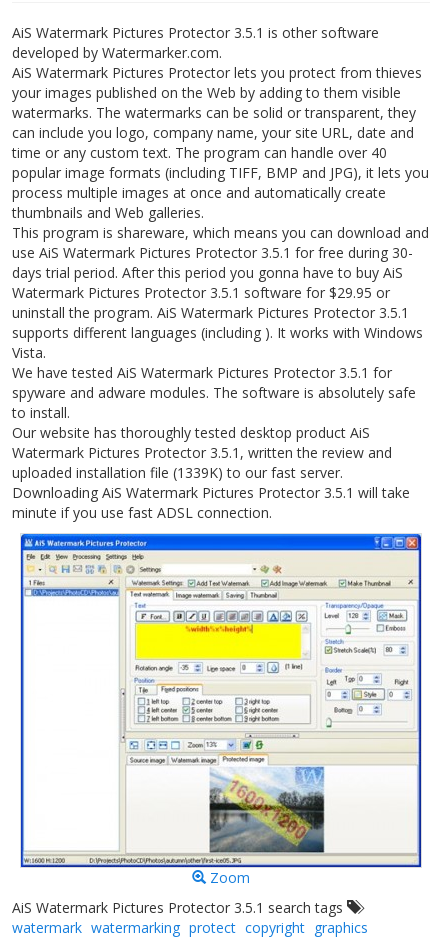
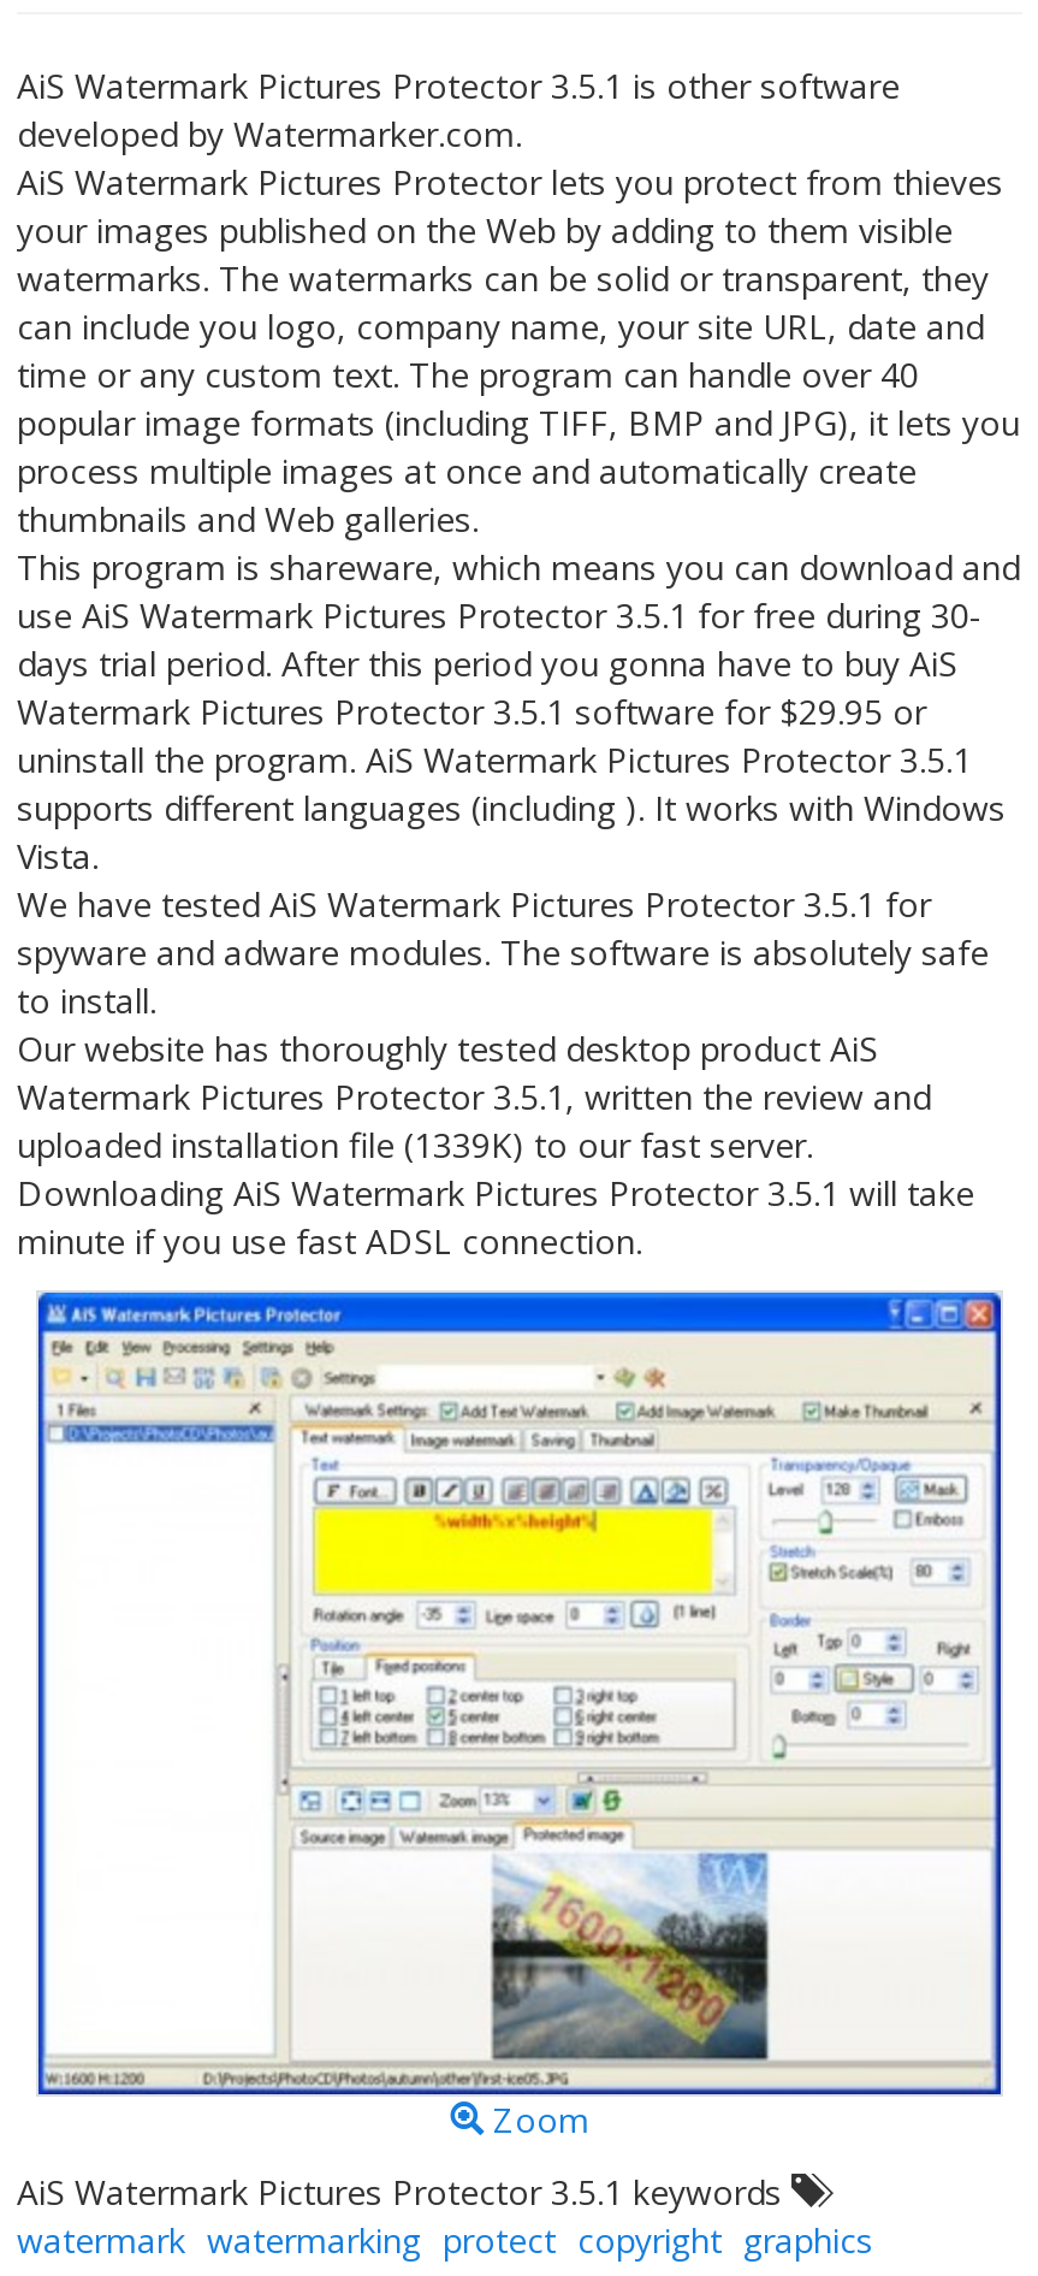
- AiS Watermark Pictures Protector 3.5.1 search tags
+ AiS Watermark Pictures Protector 3.5.1 keywords
